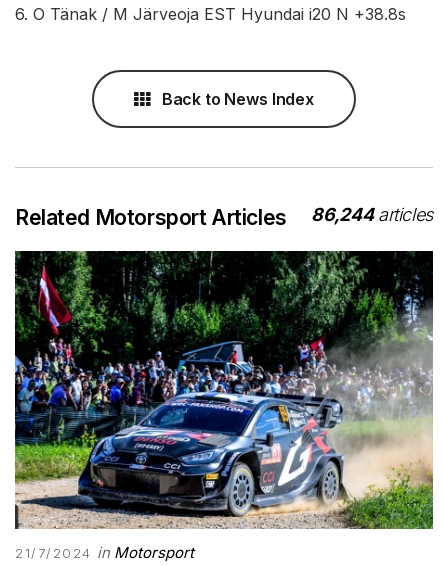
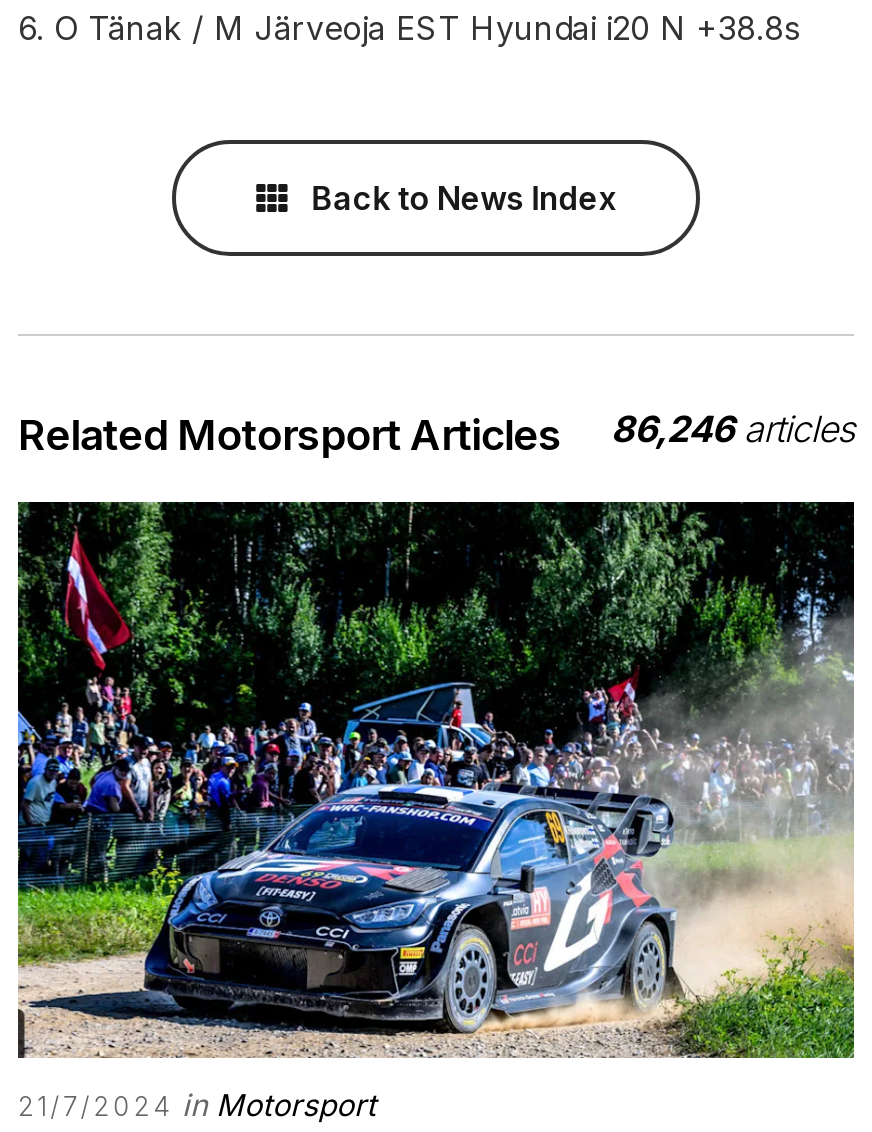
- Related Motorsport Articles 86,244 articles
+ Related Motorsport Articles 86,246 articles
